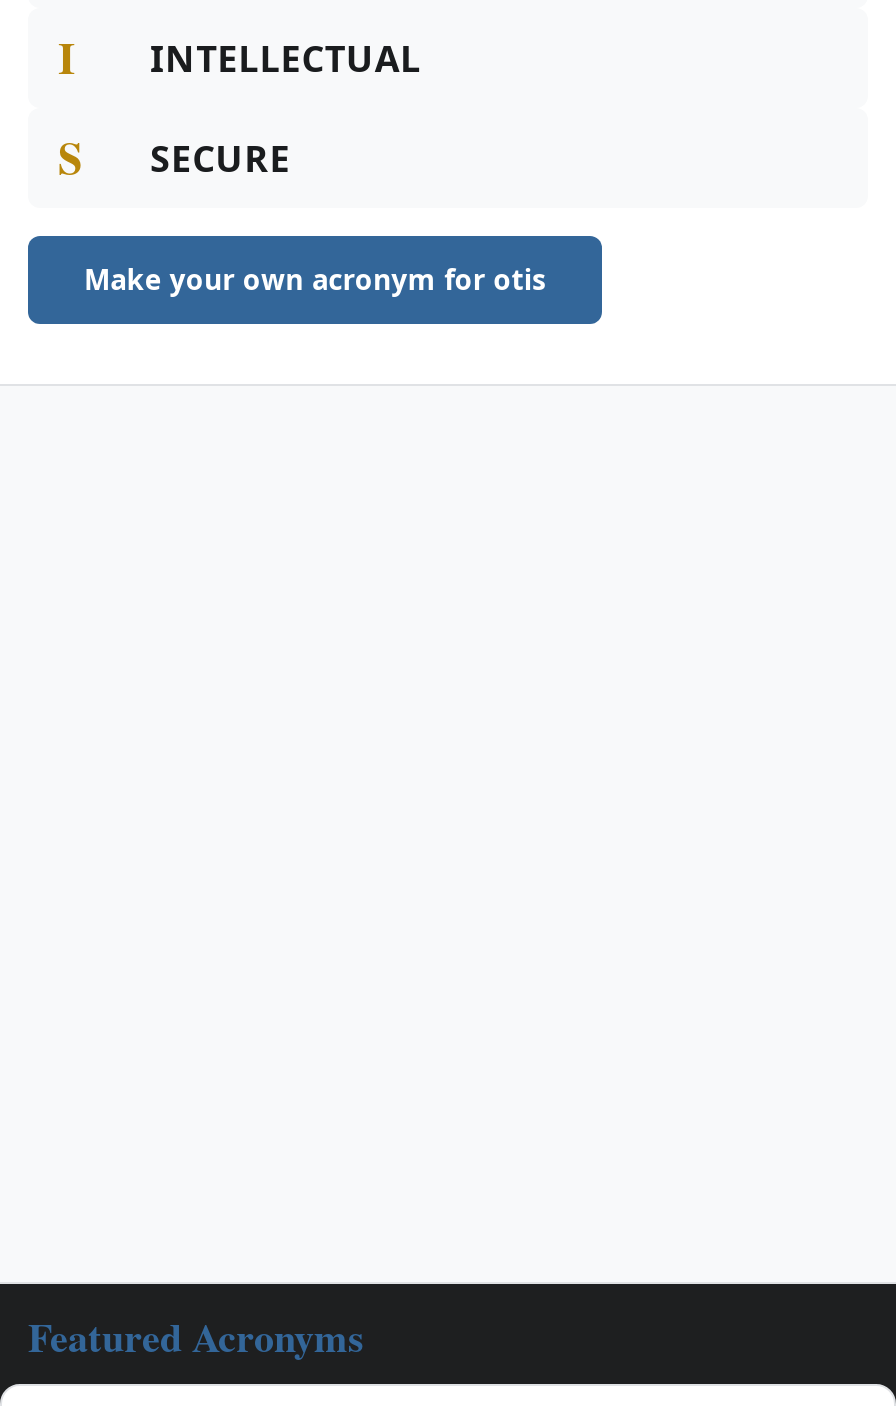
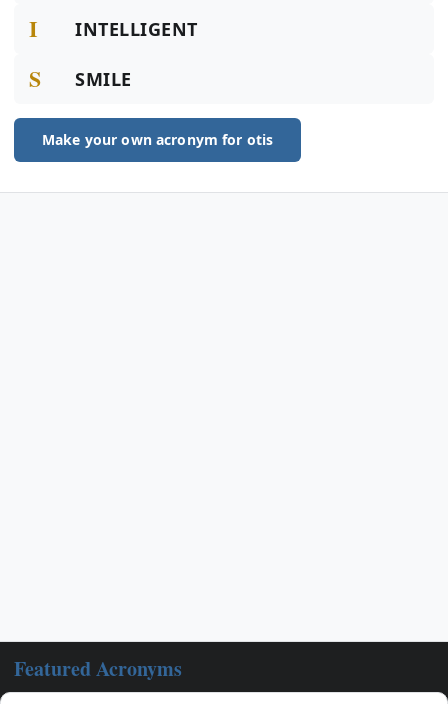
- INTELLECTUAL
+ INTELLIGENT

- SECURE
+ SMILE
